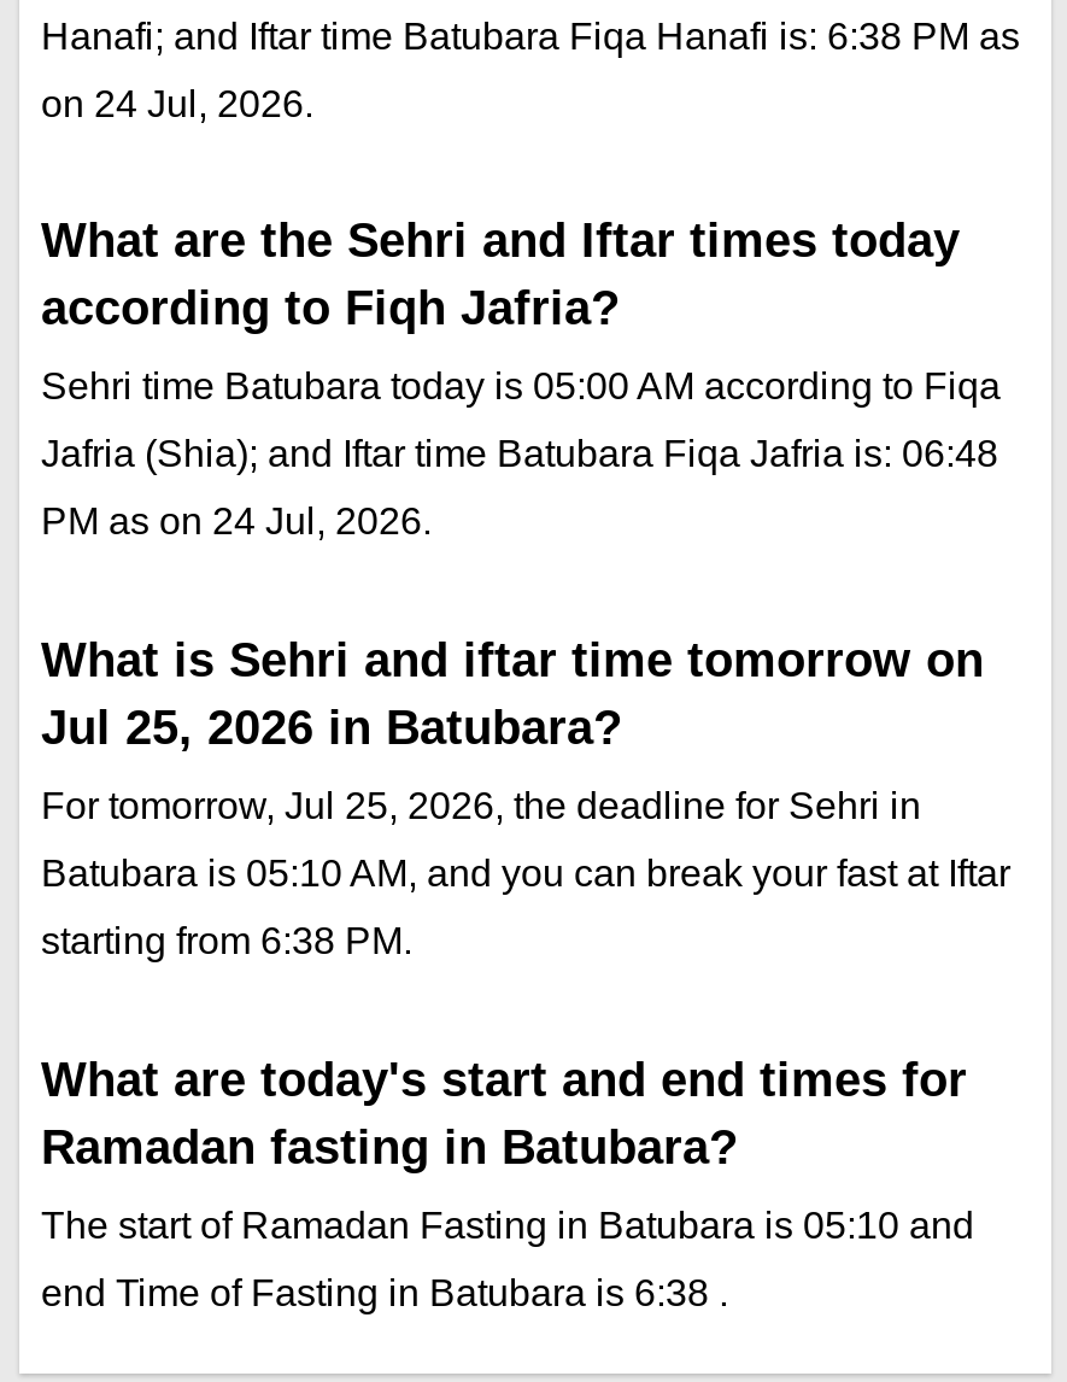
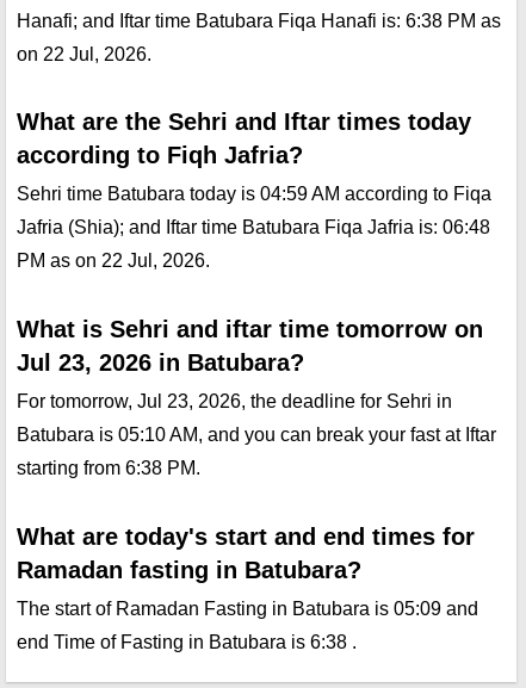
- on 24 Jul, 2026.
+ on 22 Jul, 2026.

- Sehri time Batubara today is 05:00 AM according to Fiqa
+ Sehri time Batubara today is 04:59 AM according to Fiqa

- PM as on 24 Jul, 2026.
+ PM as on 22 Jul, 2026.

- Jul 25, 2026 in Batubara?
+ Jul 23, 2026 in Batubara?

- For tomorrow, Jul 25, 2026, the deadline for Sehri in
+ For tomorrow, Jul 23, 2026, the deadline for Sehri in

- The start of Ramadan Fasting in Batubara is 05:10 and
+ The start of Ramadan Fasting in Batubara is 05:09 and
